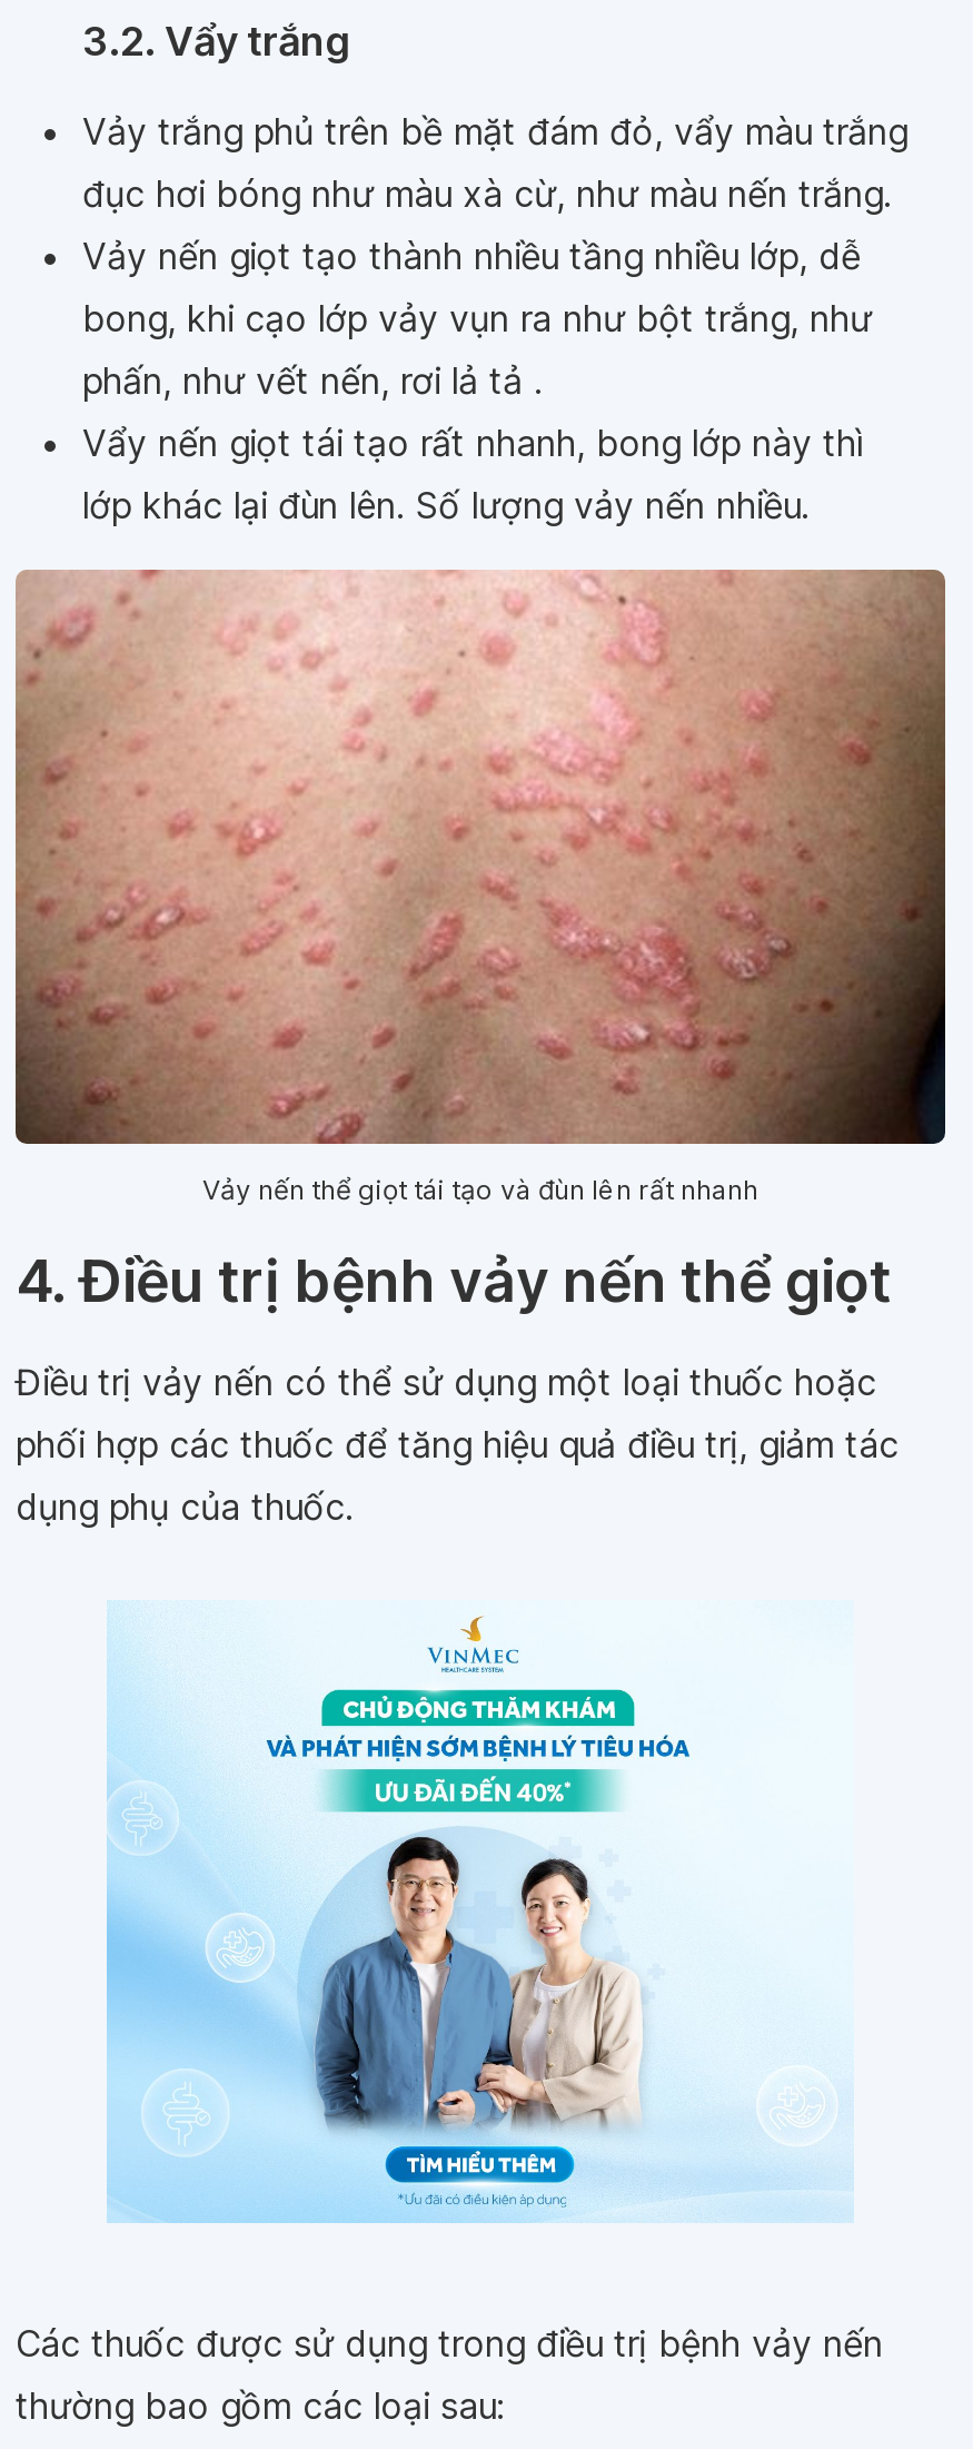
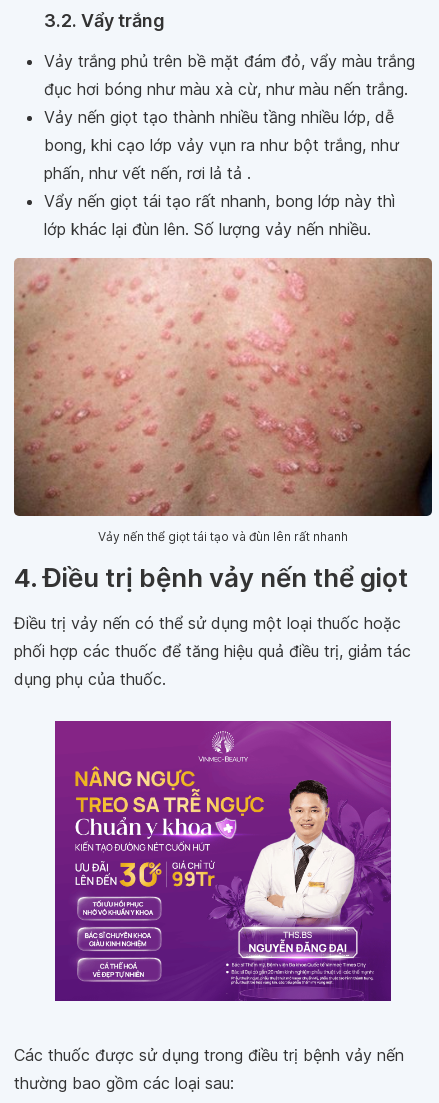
- [image]
+ [image]
